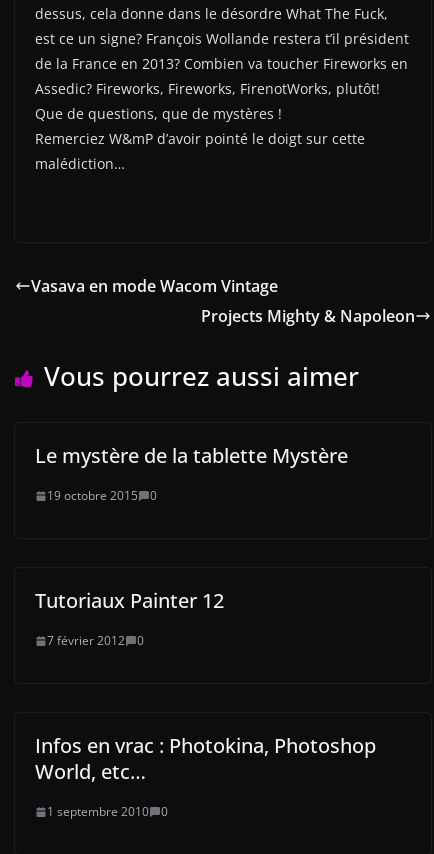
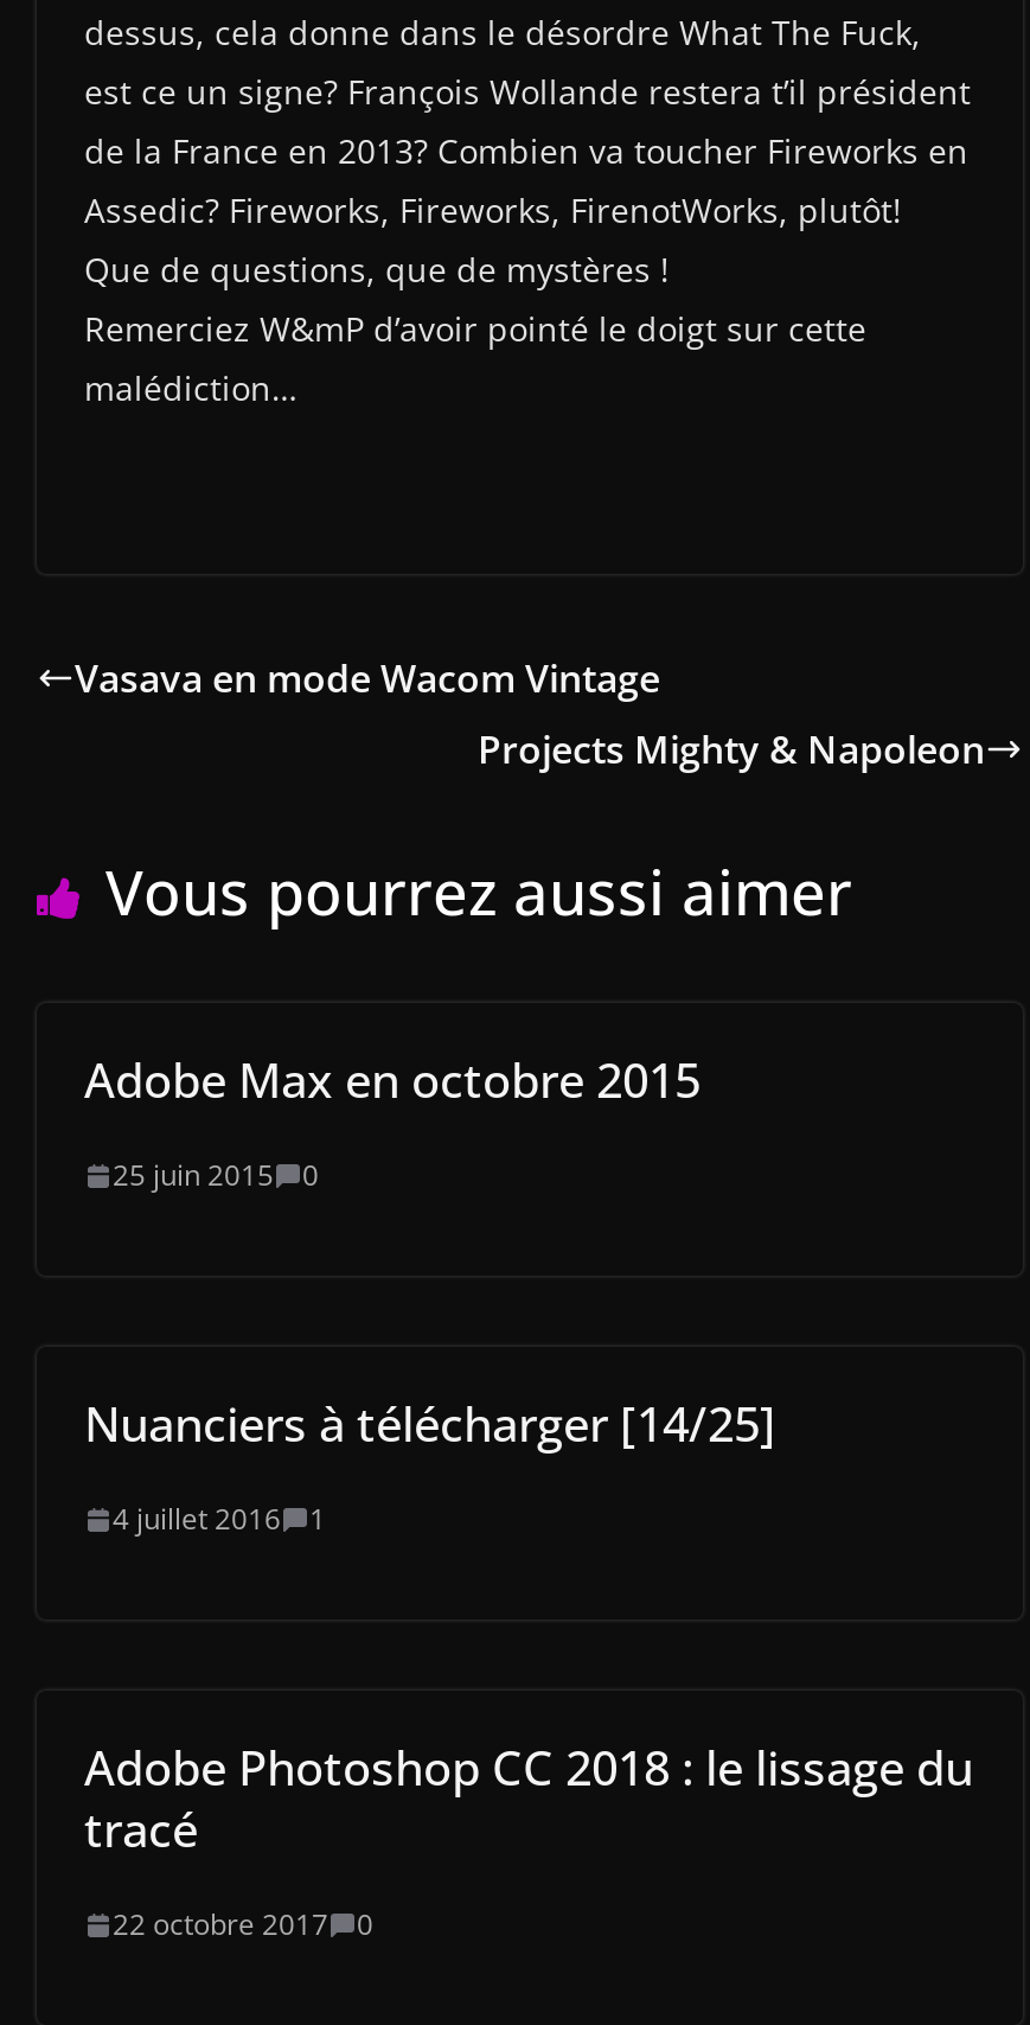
- Le mystère de la tablette Mystère
+ Adobe Max en octobre 2015

- 19 octobre 2015 0
+ 25 juin 2015 0

- Tutoriaux Painter 12
+ Nuanciers à télécharger [14/25]

- 7 février 2012
- 0
+ 4 juillet 2016
+ 1

- Infos en vrac : Photokina, Photoshop
- World, etc…
+ Adobe Photoshop CC 2018 : le lissage du
+ tracé

- 1 septembre 2010 0
+ 22 octobre 2017 0
